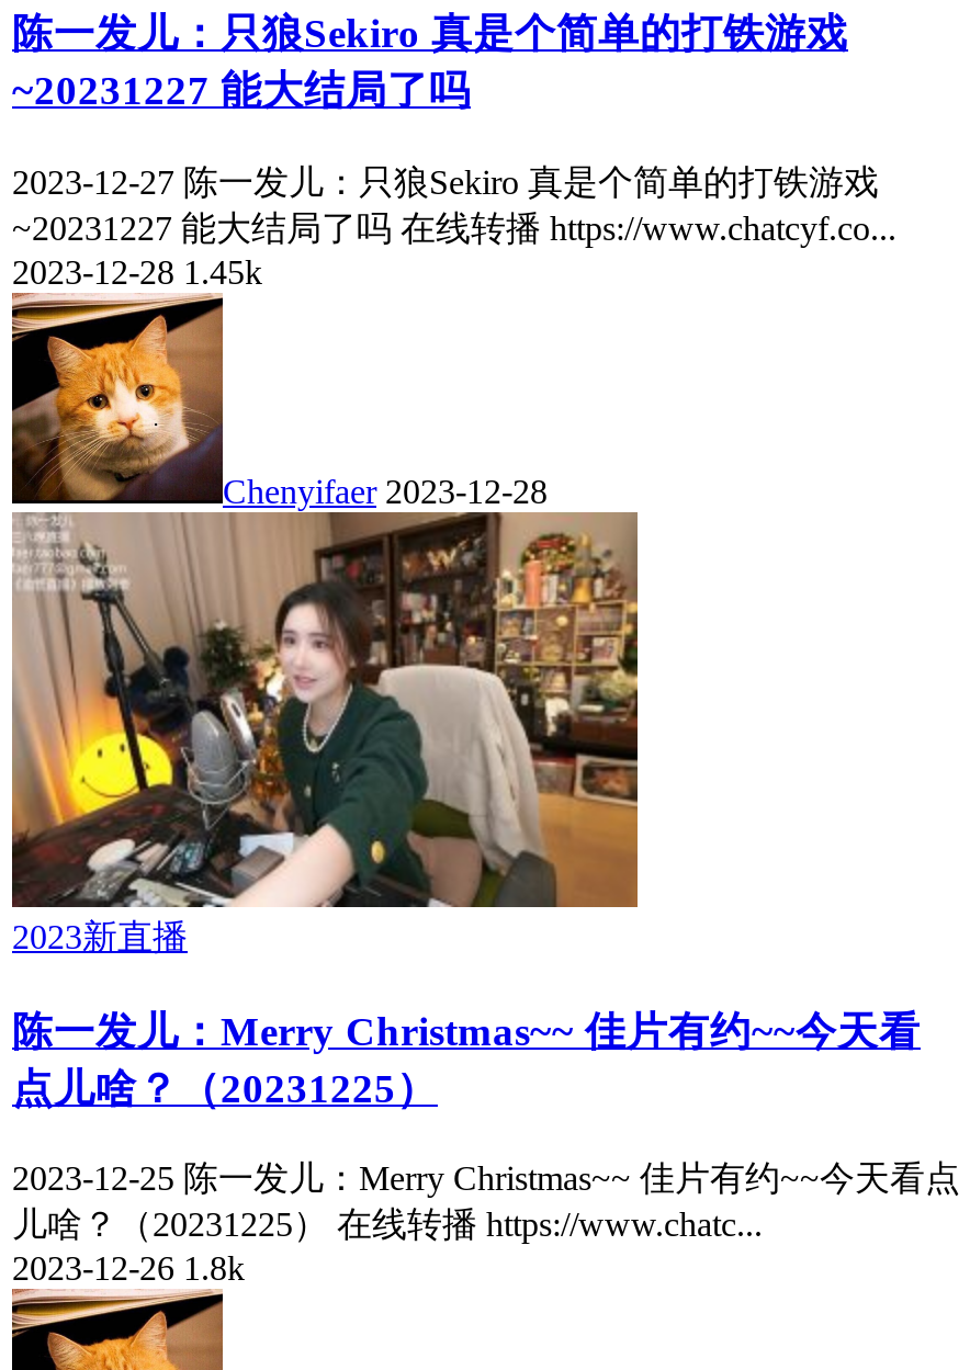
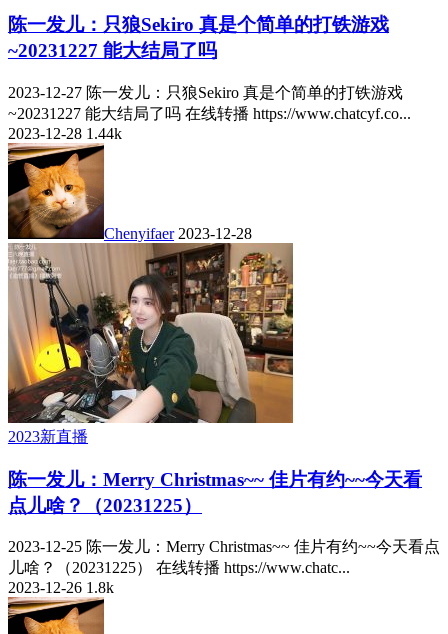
- 2023-12-28 1.45k
+ 2023-12-28 1.44k
